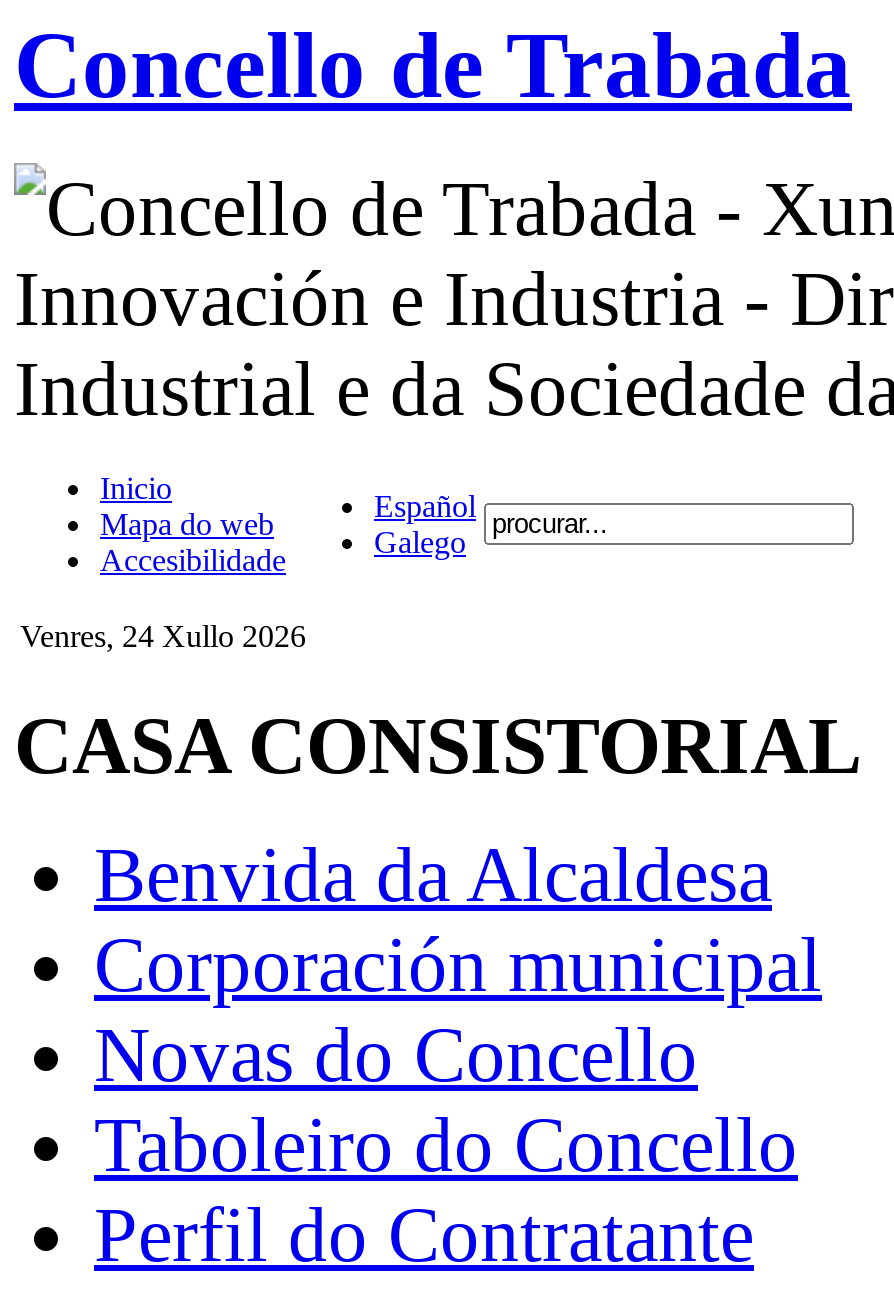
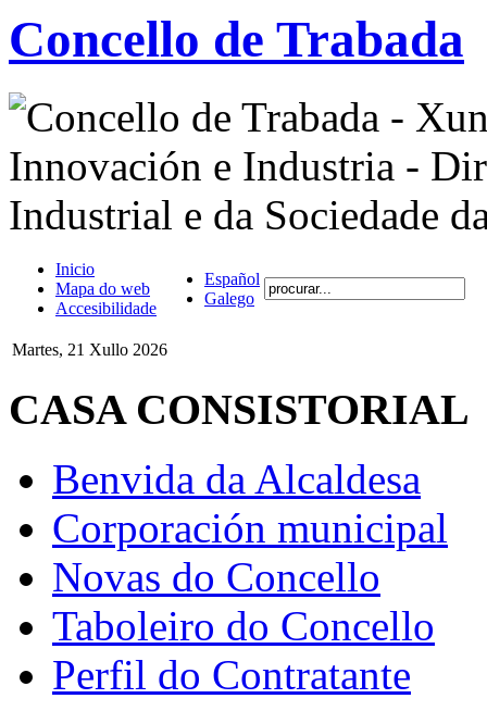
- Venres, 24 Xullo 2026
+ Martes, 21 Xullo 2026
